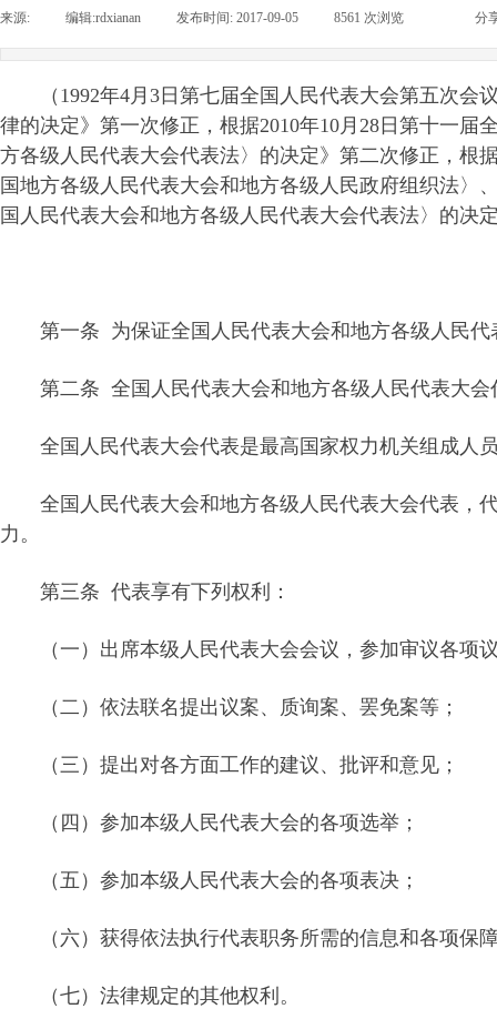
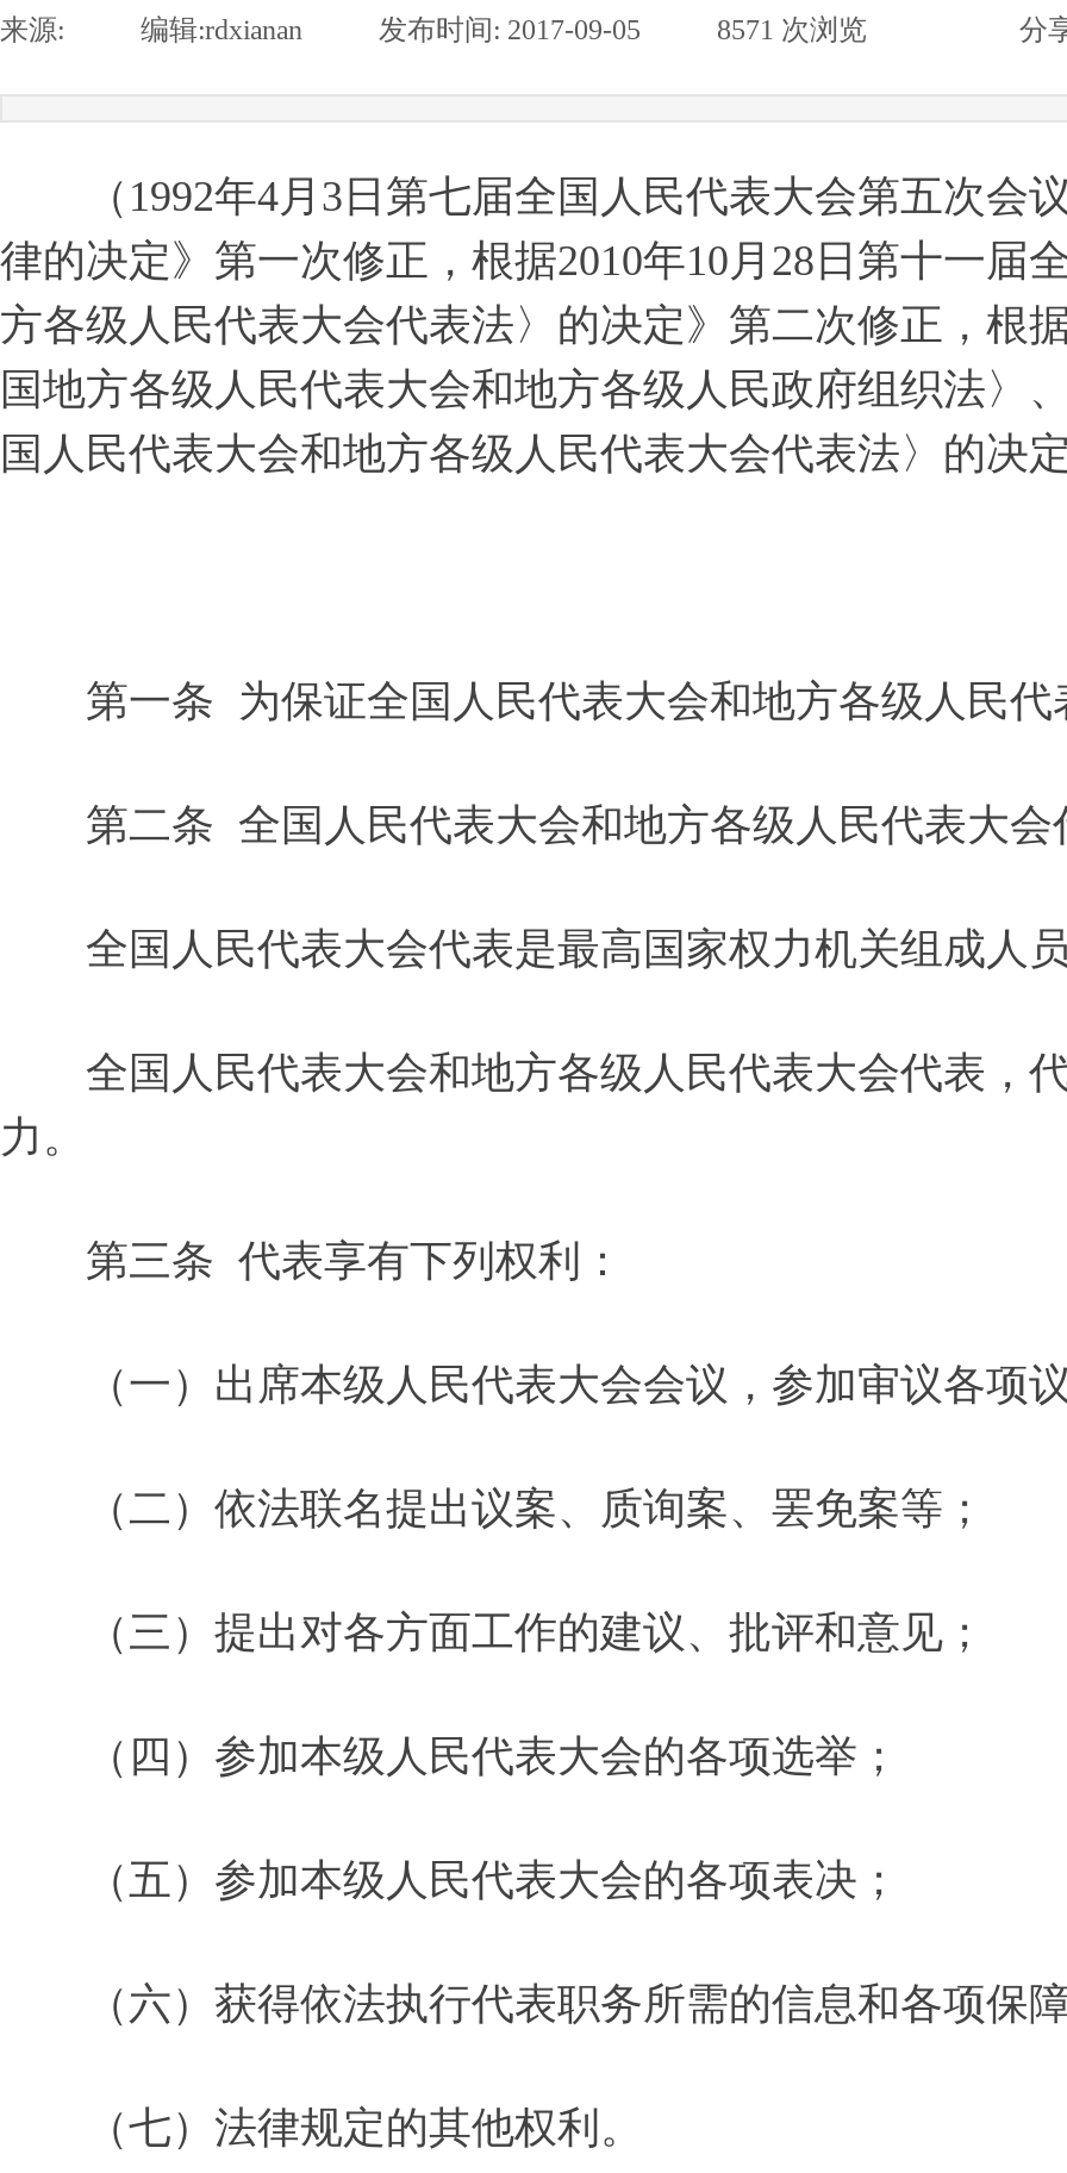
- 8561次浏览
+ 8571次浏览
